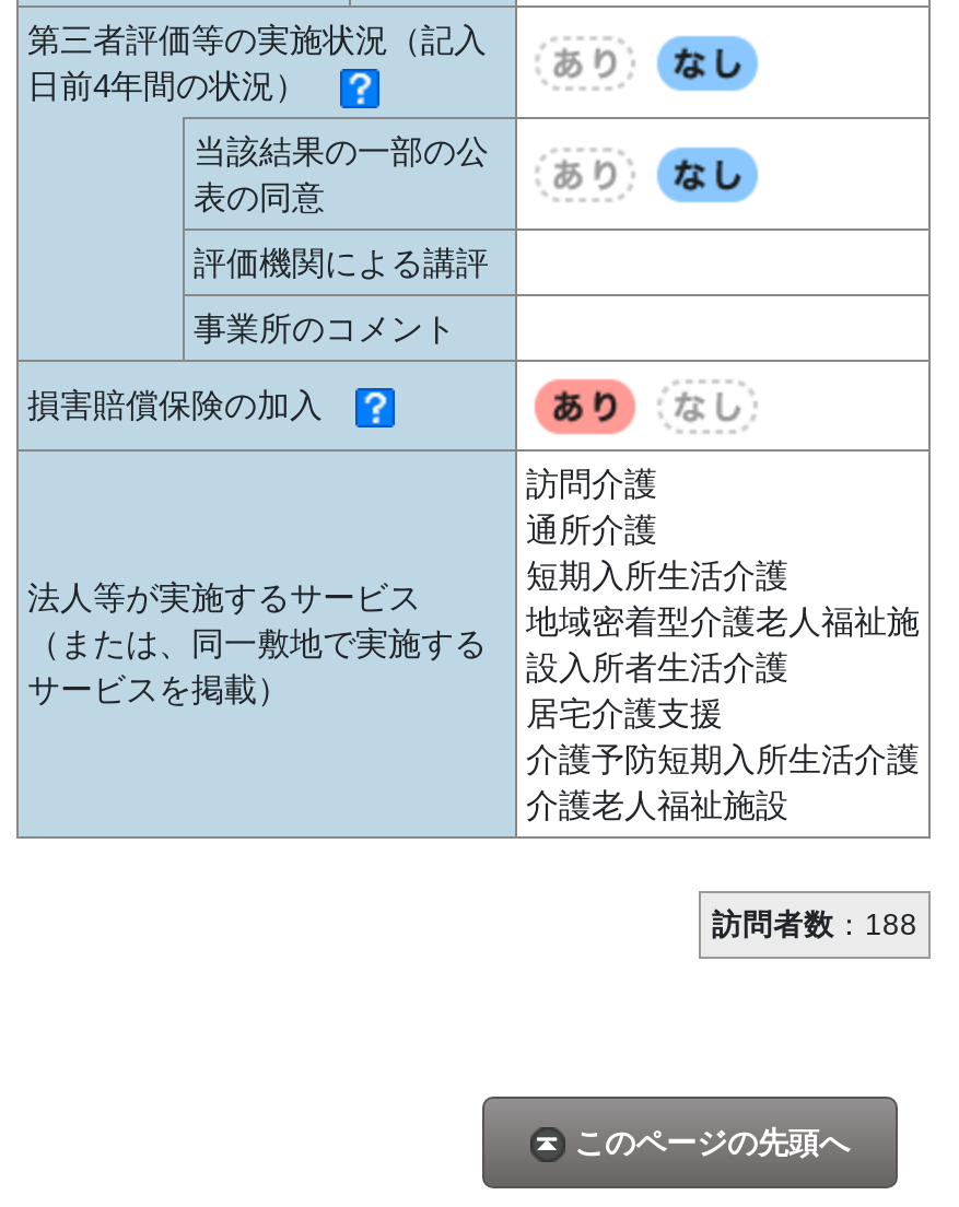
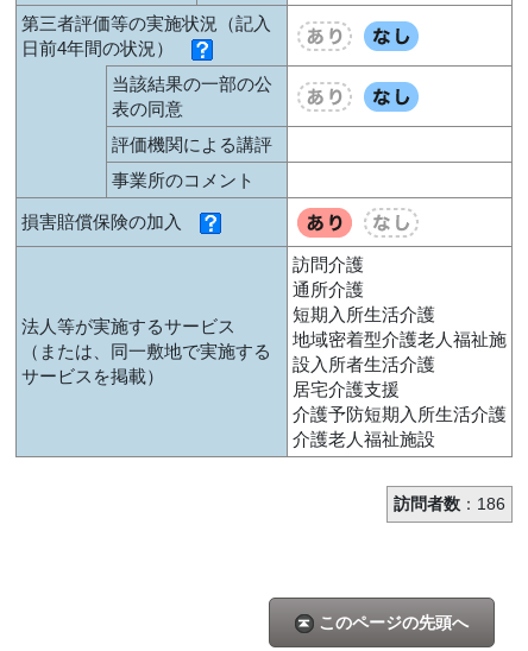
- 訪問者数：188
+ 訪問者数：186
